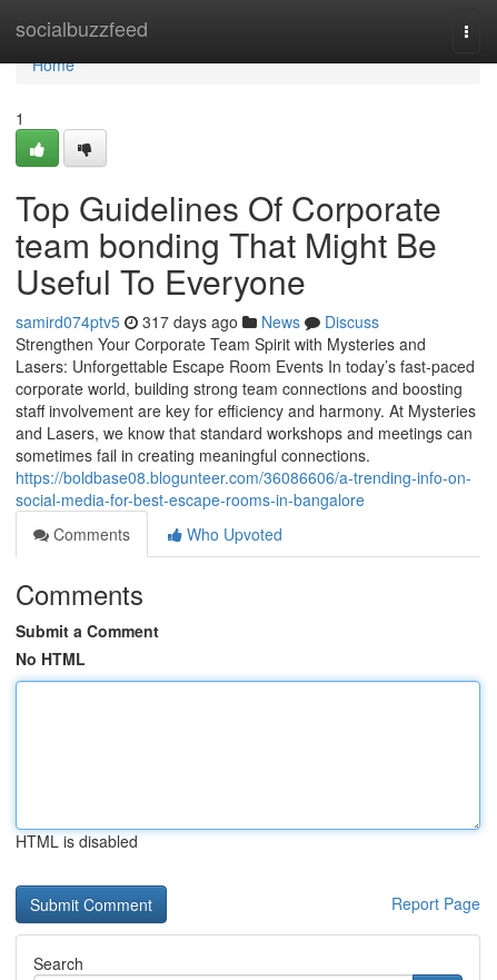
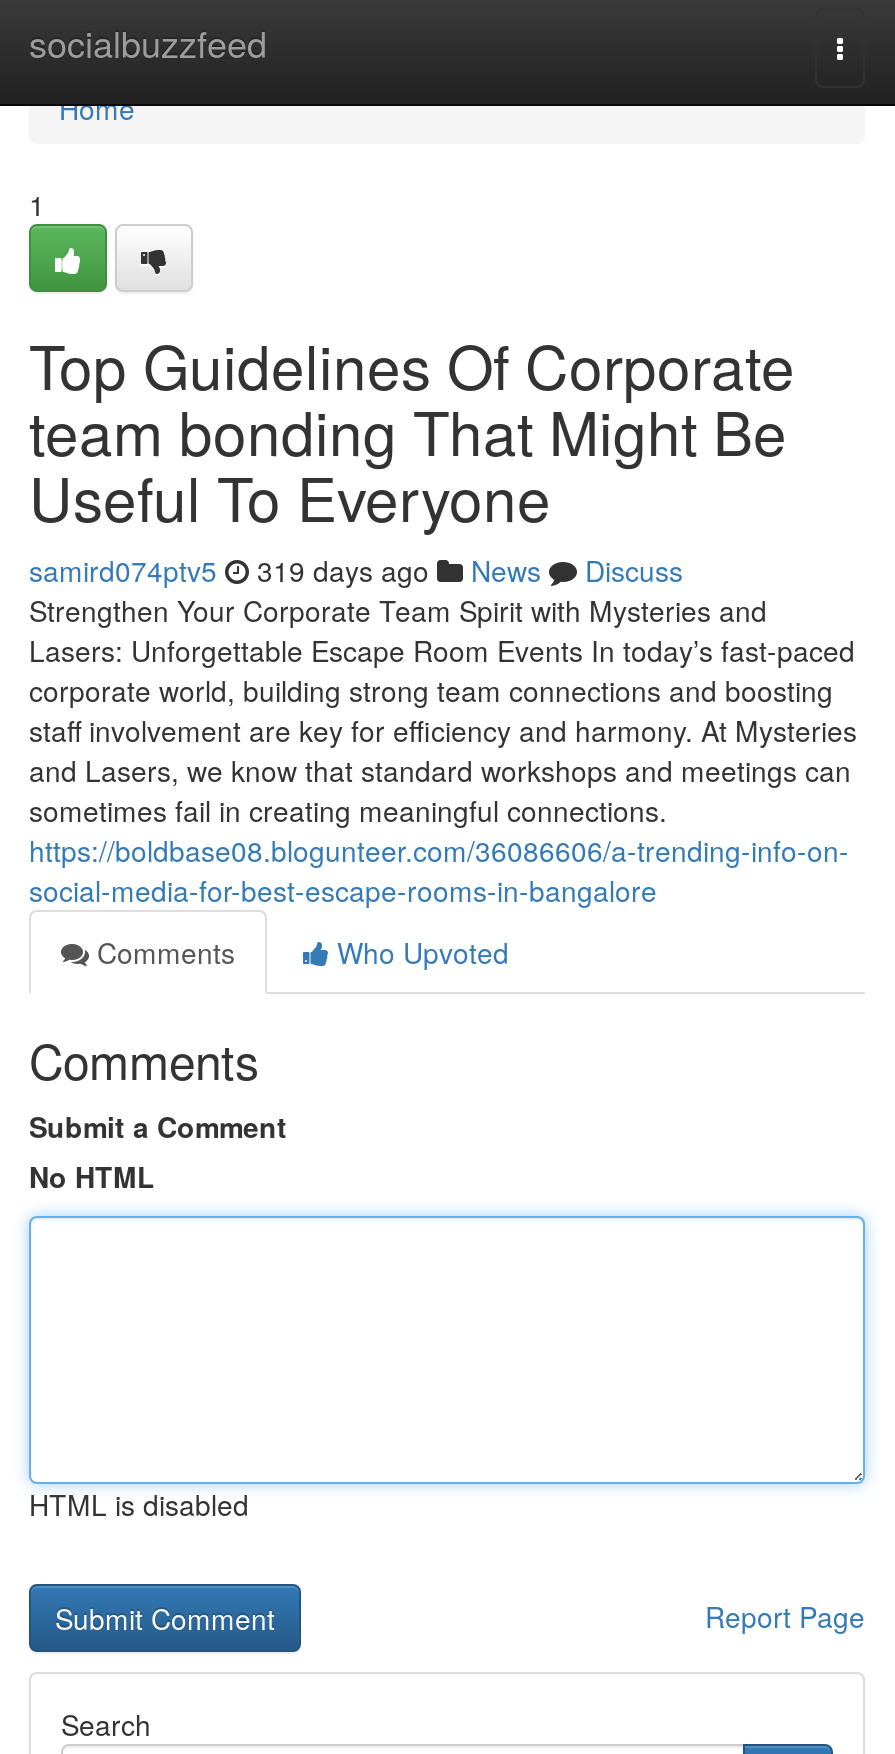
- samird074ptv5 317 days ago News Discuss
+ samird074ptv5 319 days ago News Discuss
